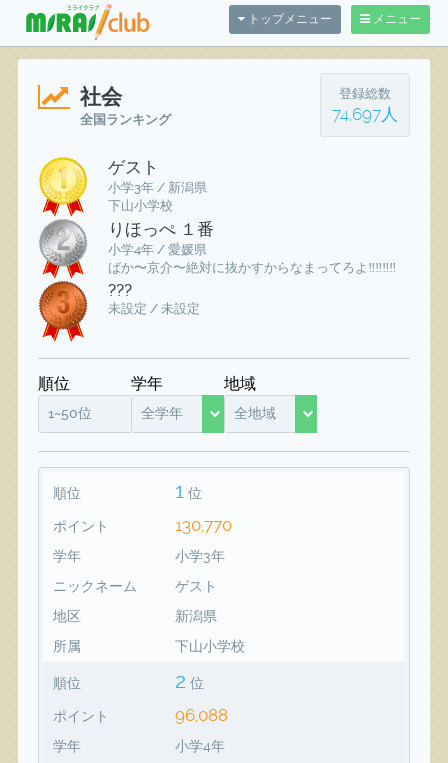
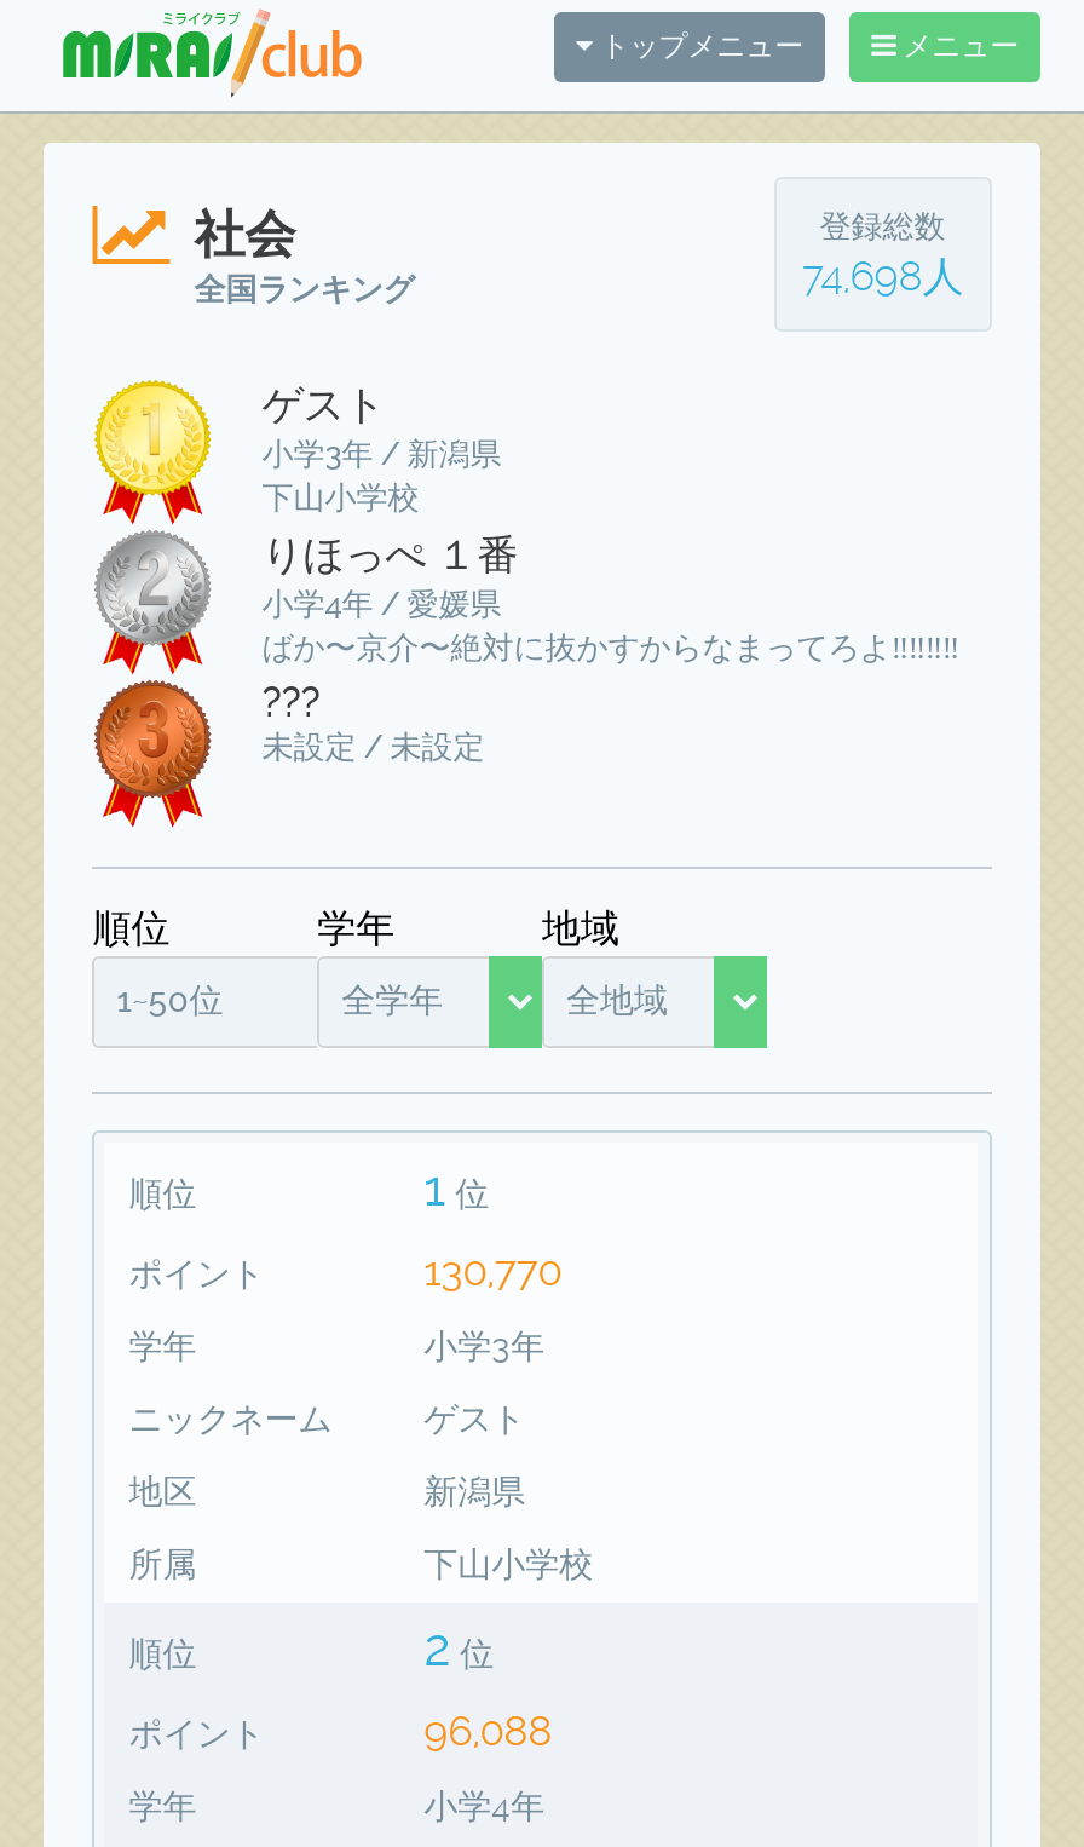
- 74,697人
+ 74,698人
